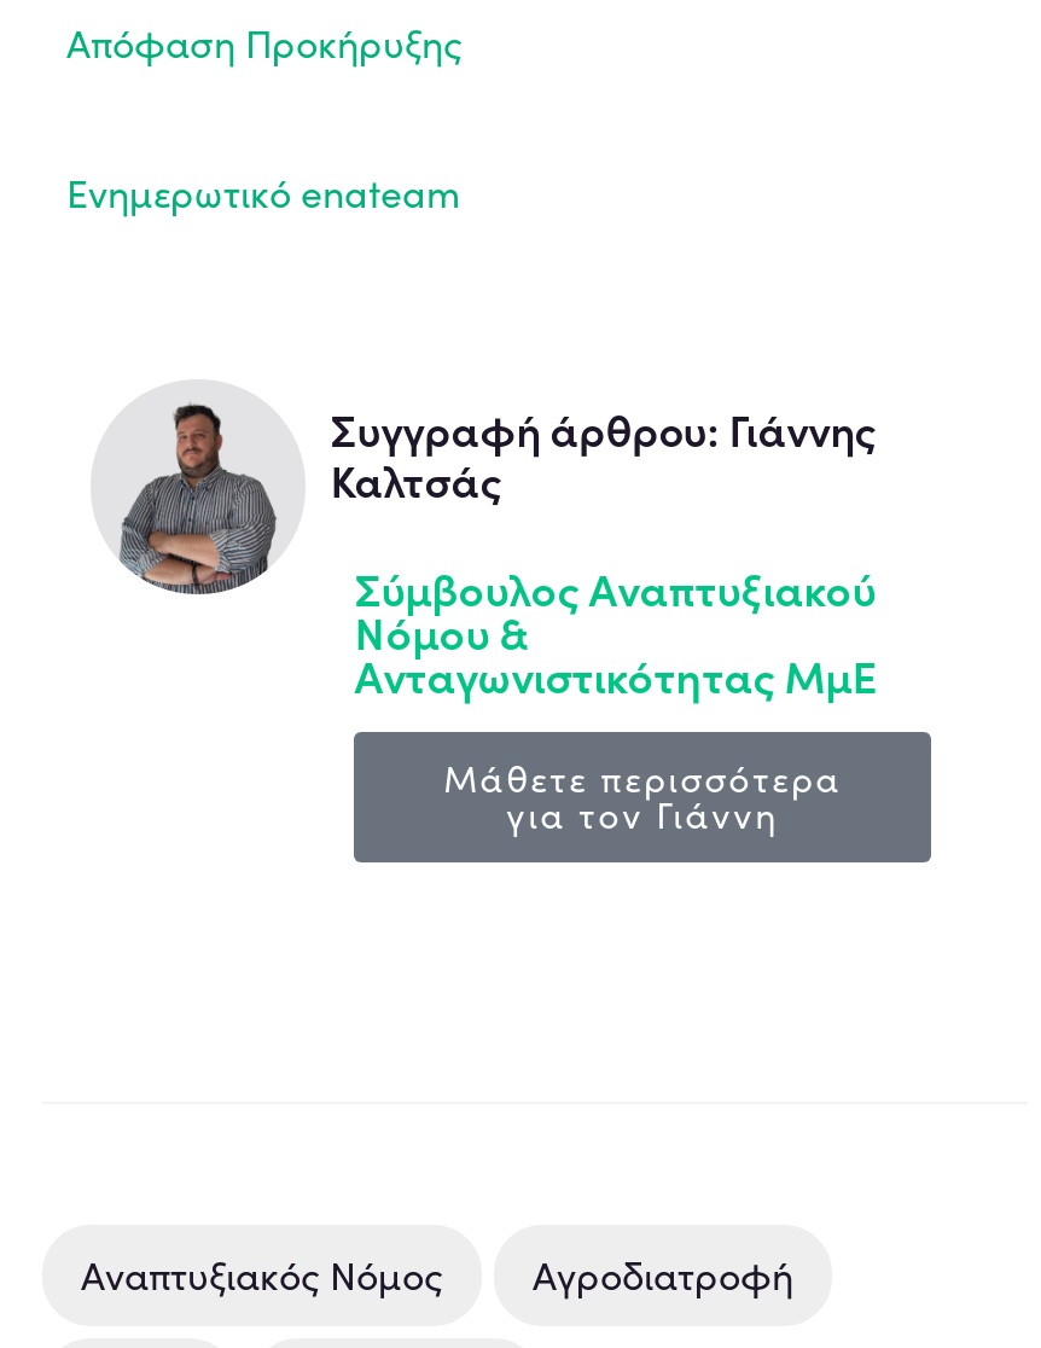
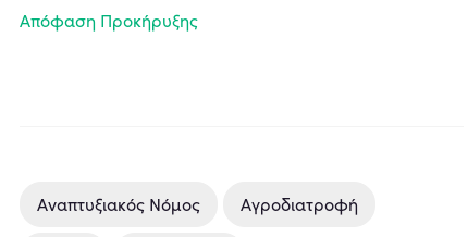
- Ενημερωτικό enateam

- [image]
- Συγγραφή άρθρου: Γιάννης
- Καλτσάς
- Σύμβουλος Αναπτυξιακού
- Νόμου &
- Ανταγωνιστικότητας ΜμΕ
- Μάθετε περισσότερα
- για τον Γιάννη
